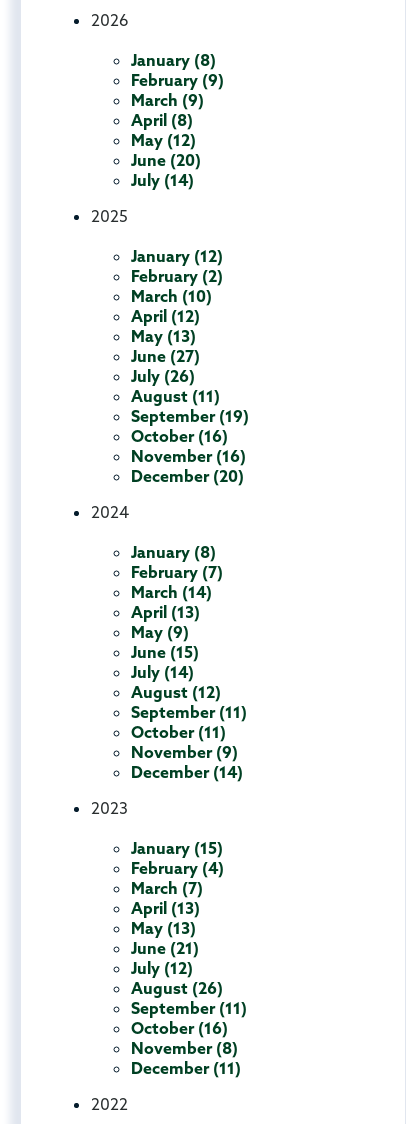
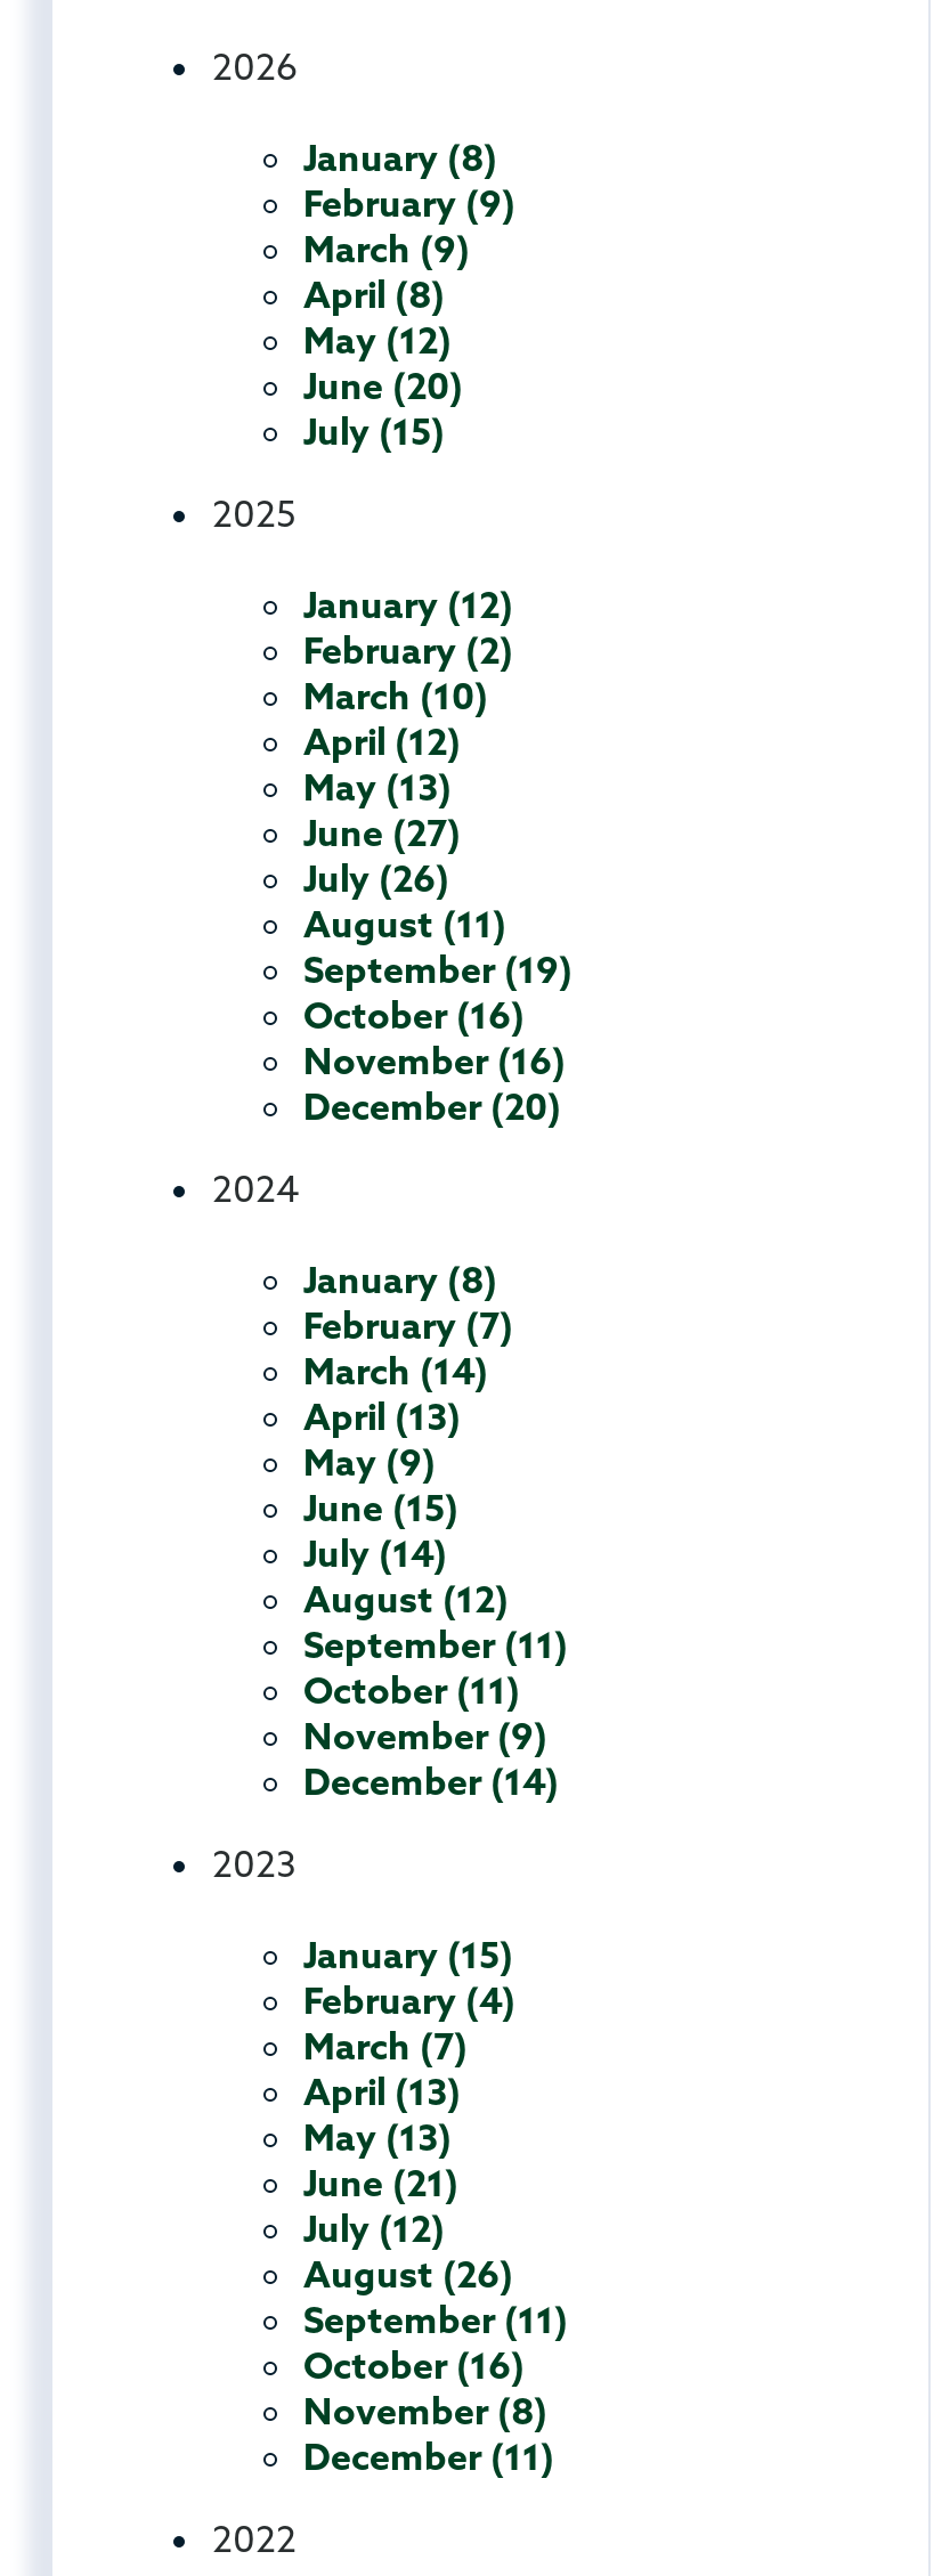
- July (14)
+ July (15)
